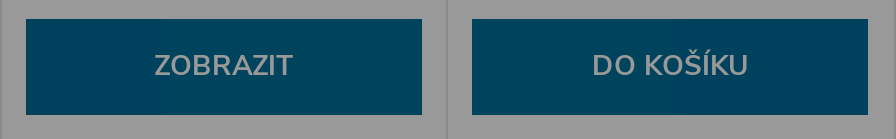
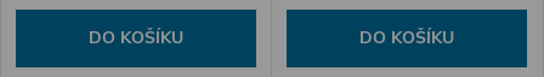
- ZOBRAZIT
+ DO KOŠÍKU
